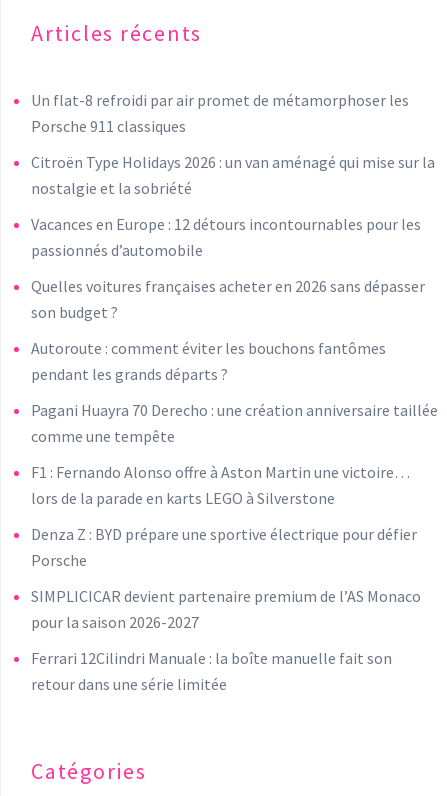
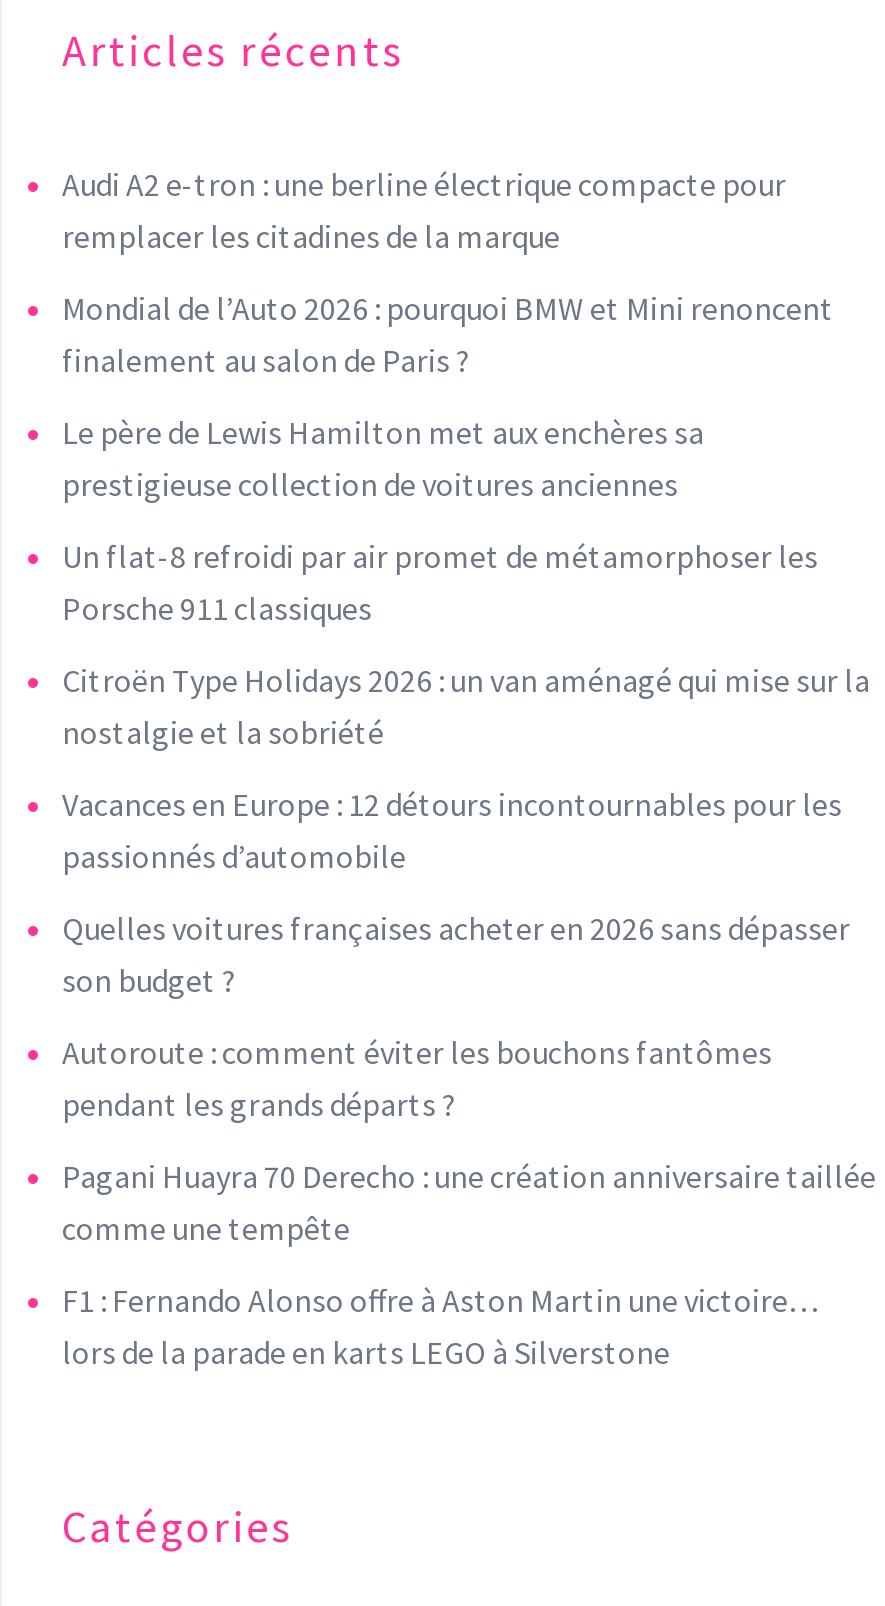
+ Audi A2 e-tron : une berline électrique compacte pour
+ remplacer les citadines de la marque
+ Mondial de l’Auto 2026 : pourquoi BMW et Mini renoncent
+ finalement au salon de Paris ?
+ Le père de Lewis Hamilton met aux enchères sa
+ prestigieuse collection de voitures anciennes

moved down: Un flat-8 refroidi par air promet de métamorphoser les | Porsche 911 classiques | Citroën Type Holidays 2026 : un van aménagé qui mise sur la | ... | F1 : Fernando Alonso offre à Aston Martin une victoire… | lors de la parade en karts LEGO à Silverstone

- Denza Z : BYD prépare une sportive électrique pour défier
- Porsche
- SIMPLICICAR devient partenaire premium de l’AS Monaco
- pour la saison 2026-2027
- Ferrari 12Cilindri Manuale : la boîte manuelle fait son
- retour dans une série limitée
